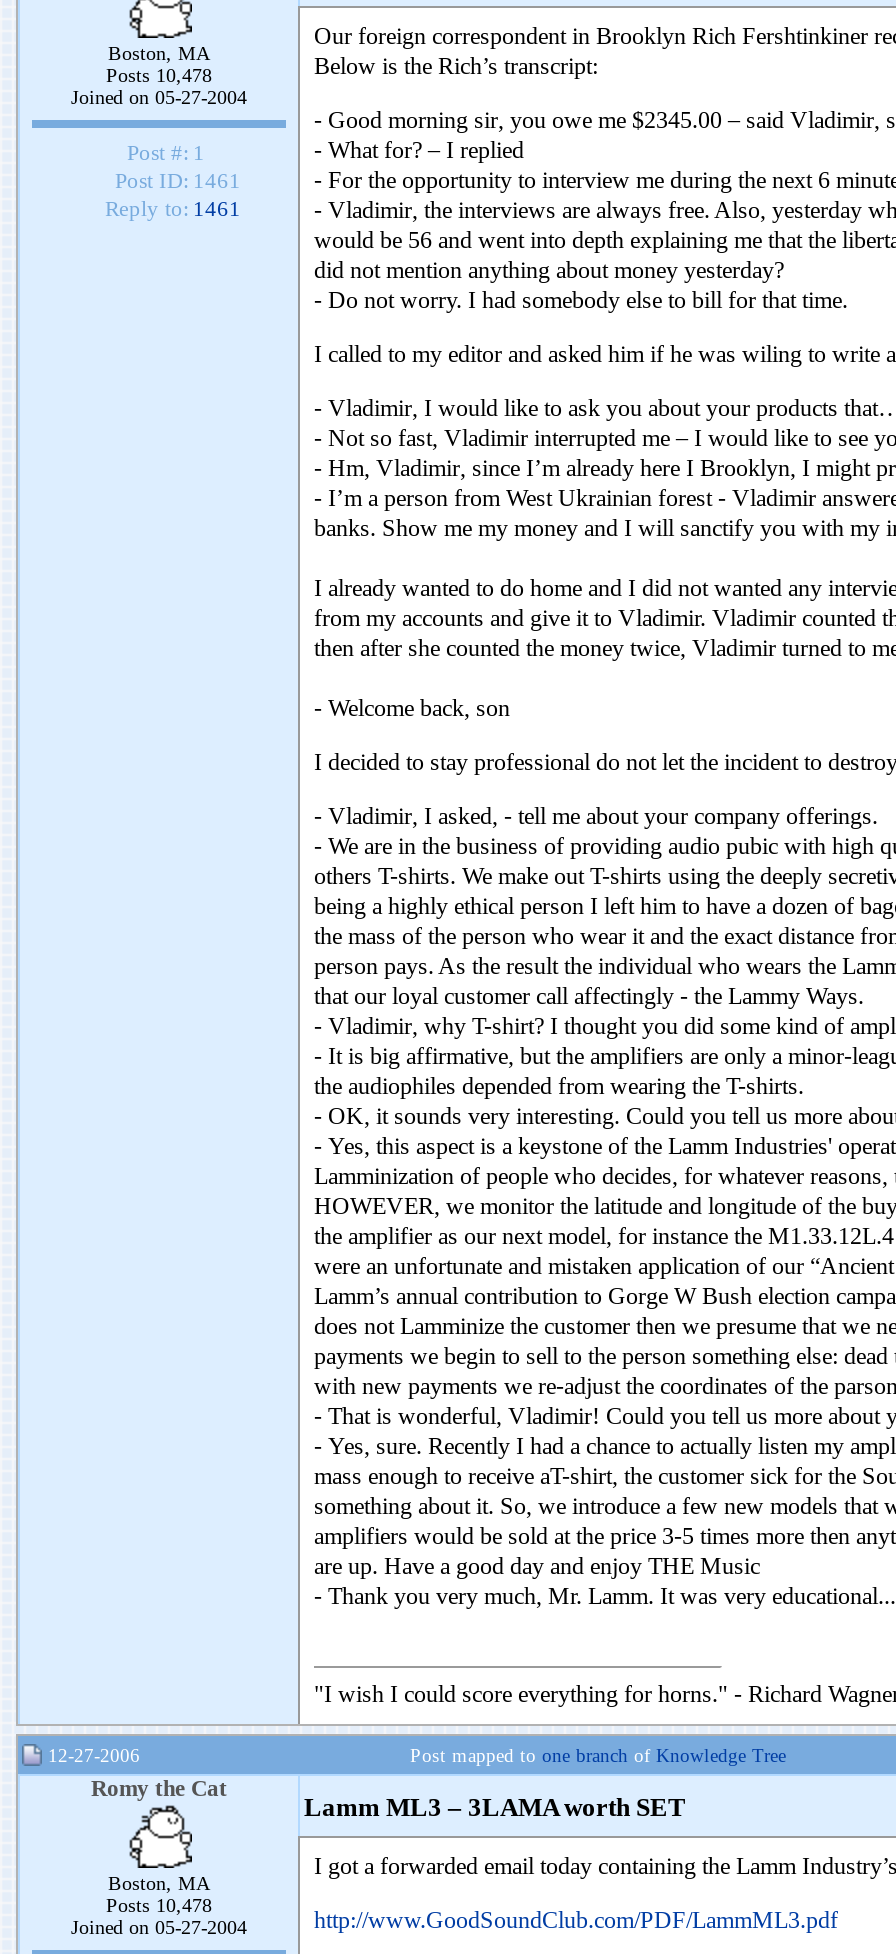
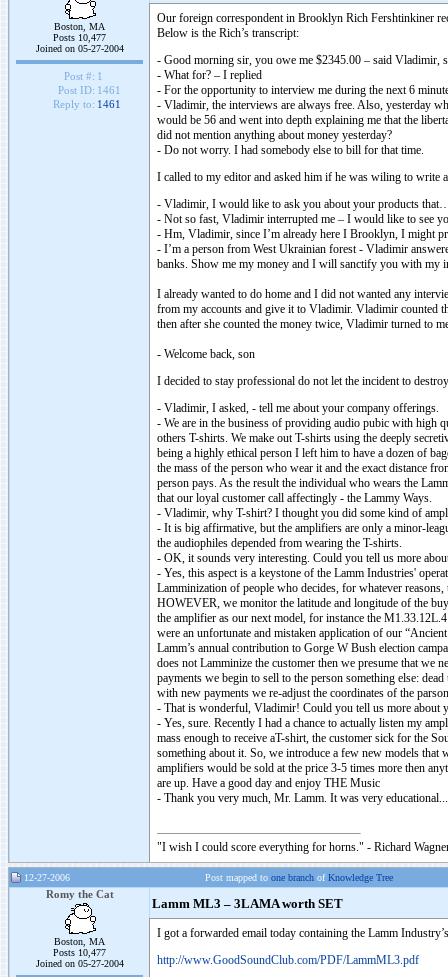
- Posts 10,478
+ Posts 10,477

- Posts 10,478
+ Posts 10,477
